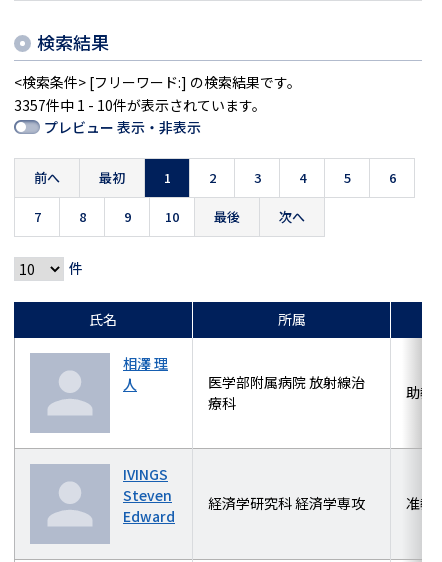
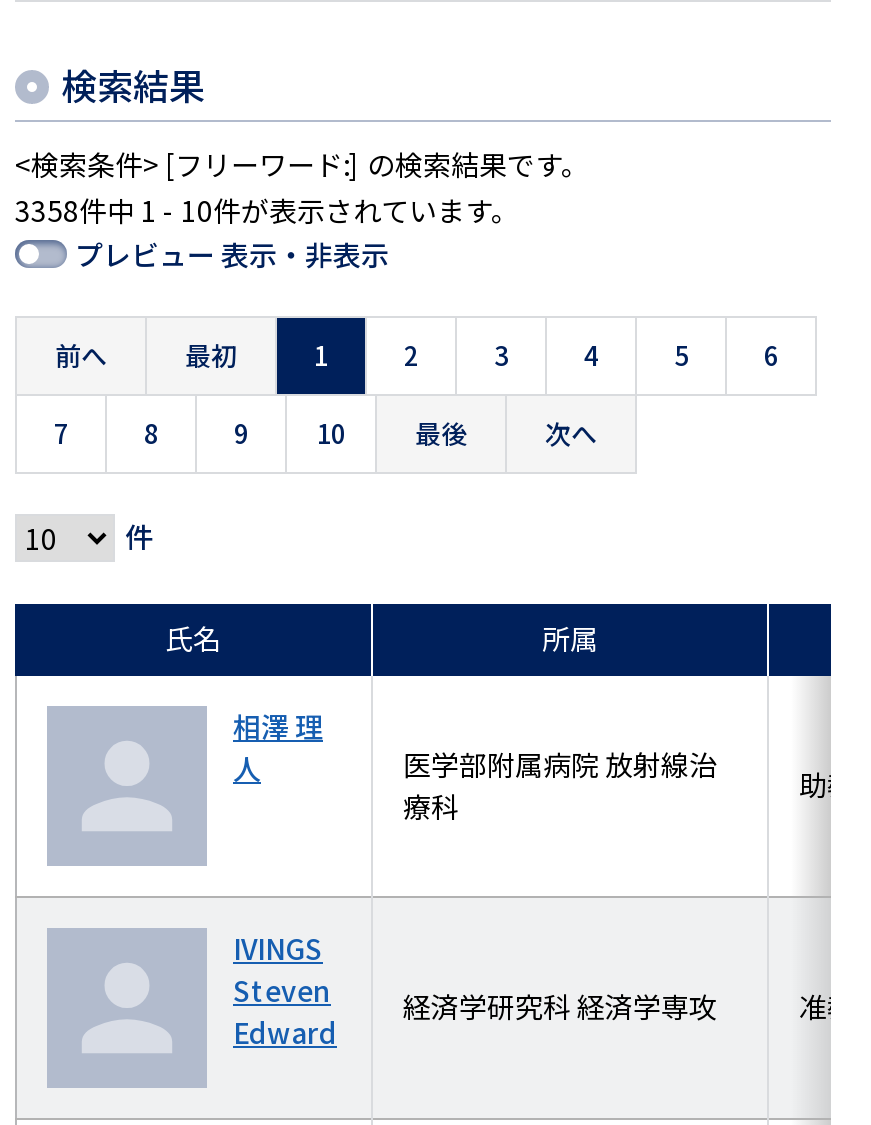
- 3357件中 1 - 10件が表示されています。
+ 3358件中 1 - 10件が表示されています。
